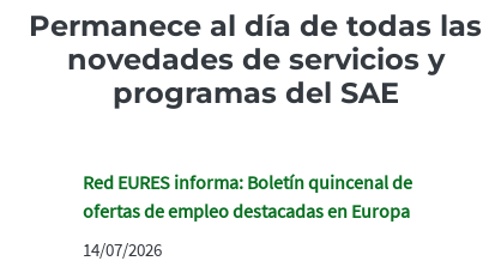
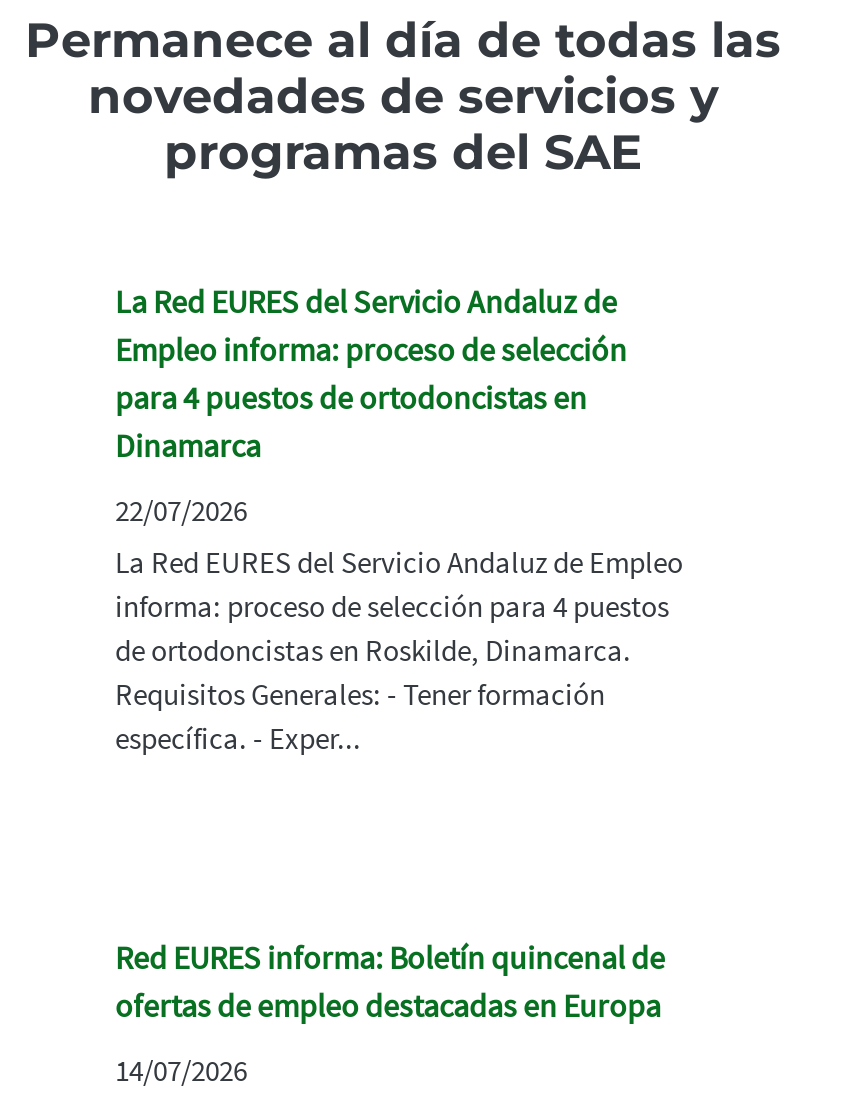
+ La Red EURES del Servicio Andaluz de
+ Empleo informa: proceso de selección
+ para 4 puestos de ortodoncistas en
+ Dinamarca
+ 22/07/2026
+ La Red EURES del Servicio Andaluz de Empleo
+ informa: proceso de selección para 4 puestos
+ de ortodoncistas en Roskilde, Dinamarca.
+ Requisitos Generales: - Tener formación
+ específica. - Exper...
